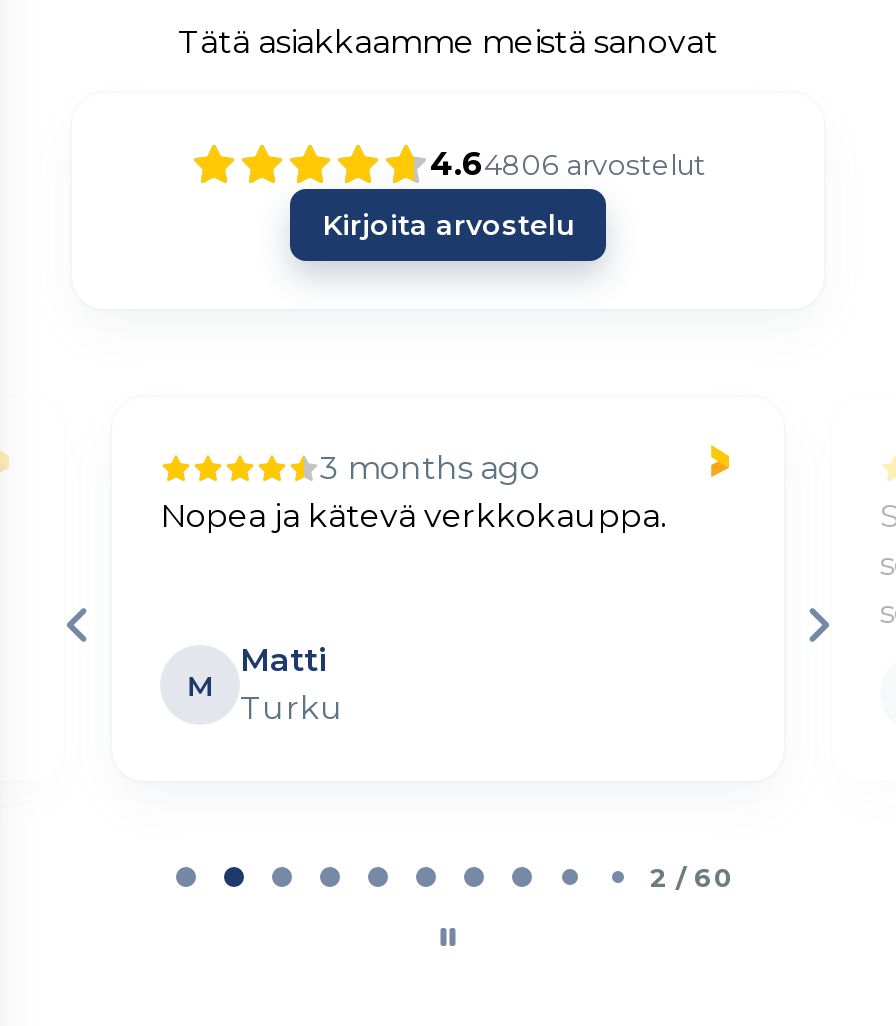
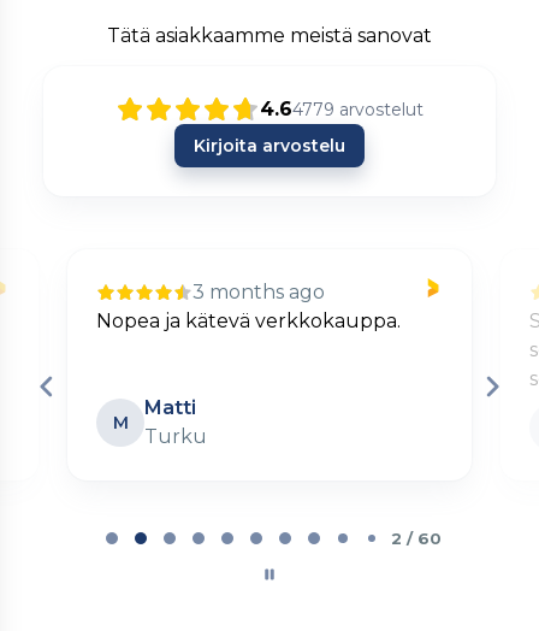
- 4.64806 arvostelut
+ 4.64779 arvostelut
